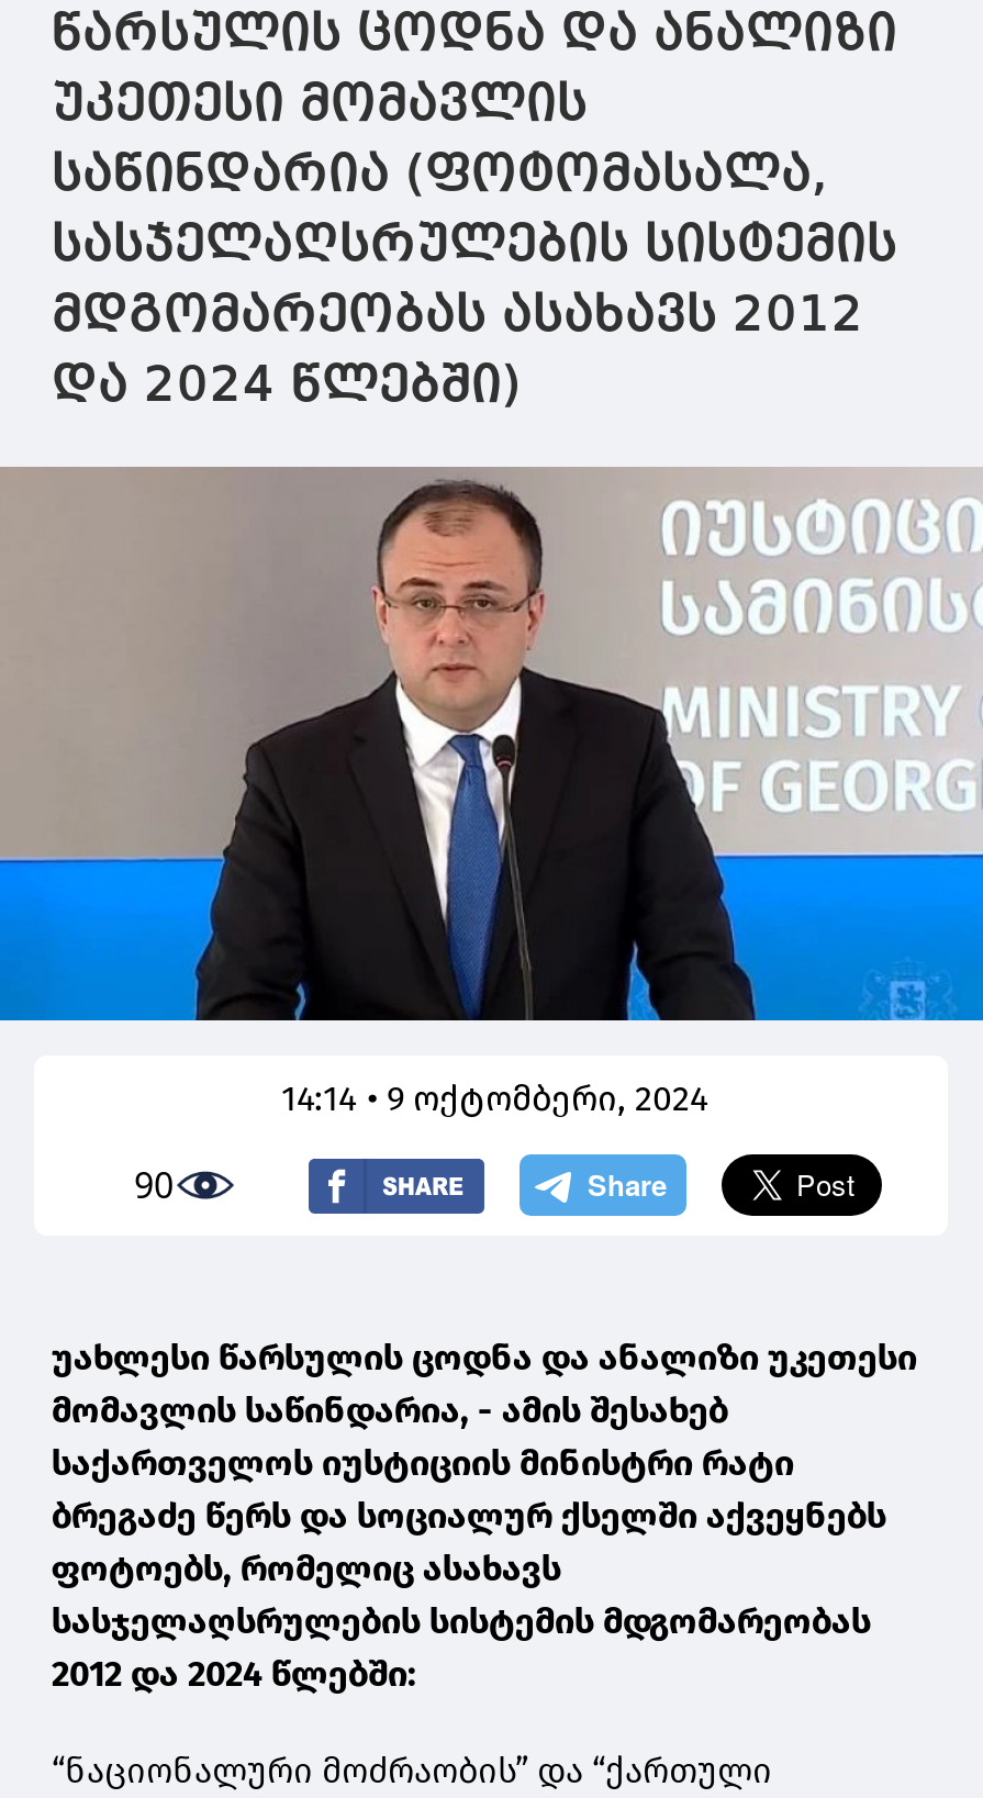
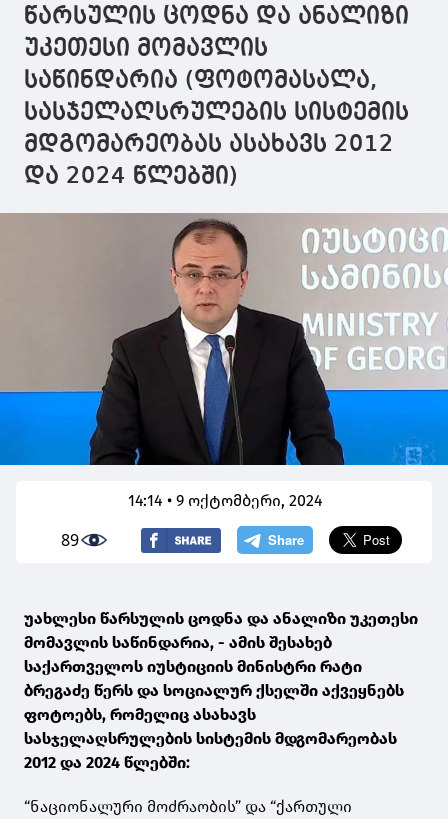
- 90
+ 89
